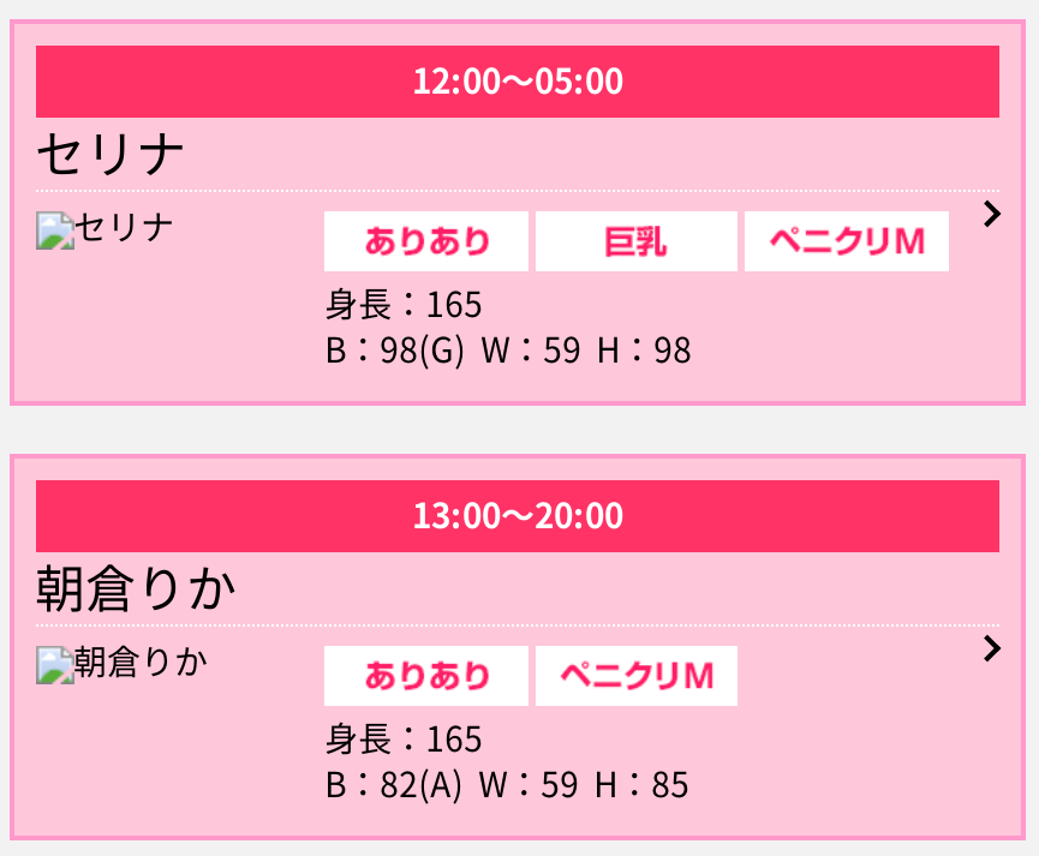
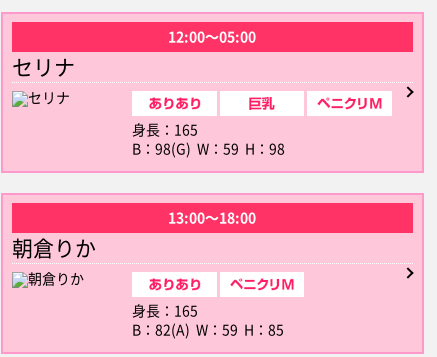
- 13:00〜20:00
+ 13:00〜18:00
